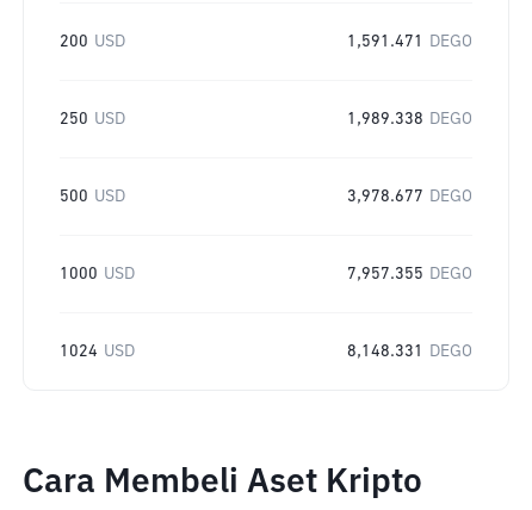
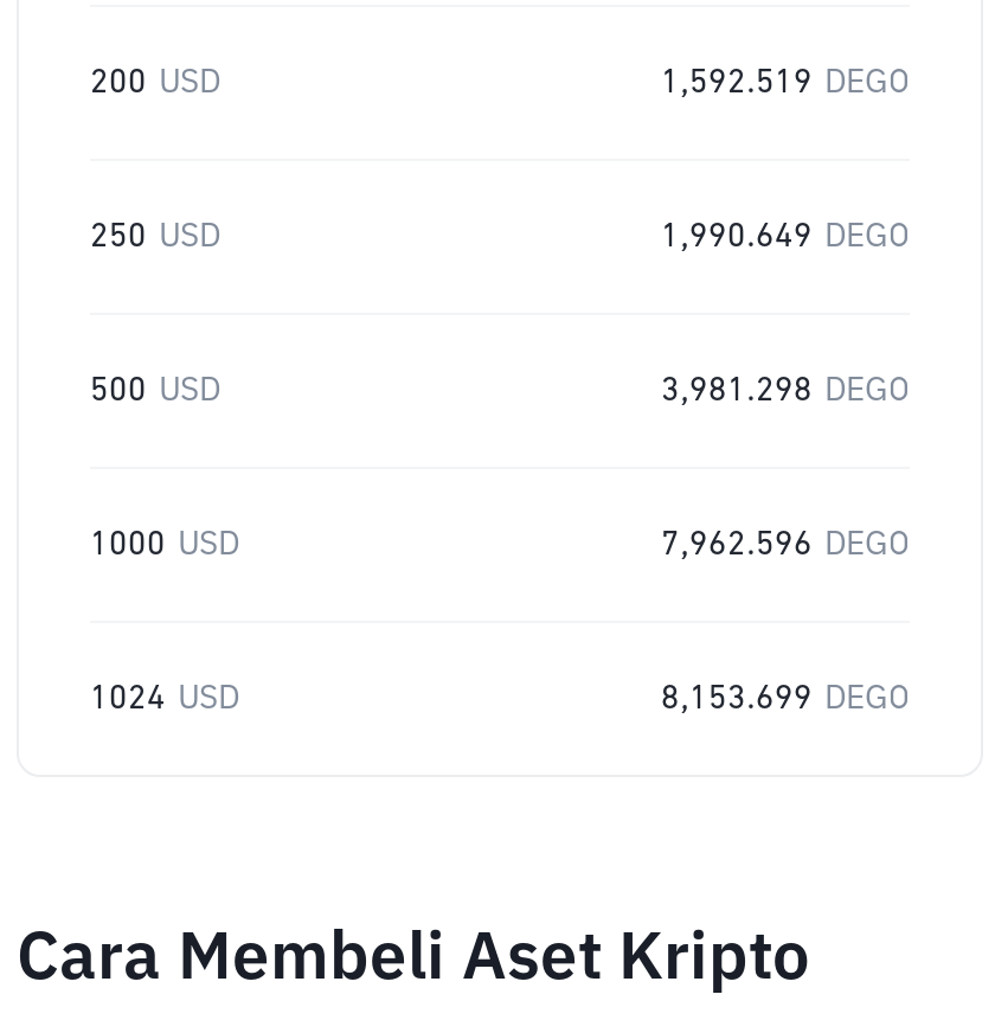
- 1,591.471 DEGO
+ 1,592.519 DEGO

- 1,989.338 DEGO
+ 1,990.649 DEGO

- 3,978.677 DEGO
+ 3,981.298 DEGO

- 7,957.355 DEGO
+ 7,962.596 DEGO

- 8,148.331 DEGO
+ 8,153.699 DEGO
